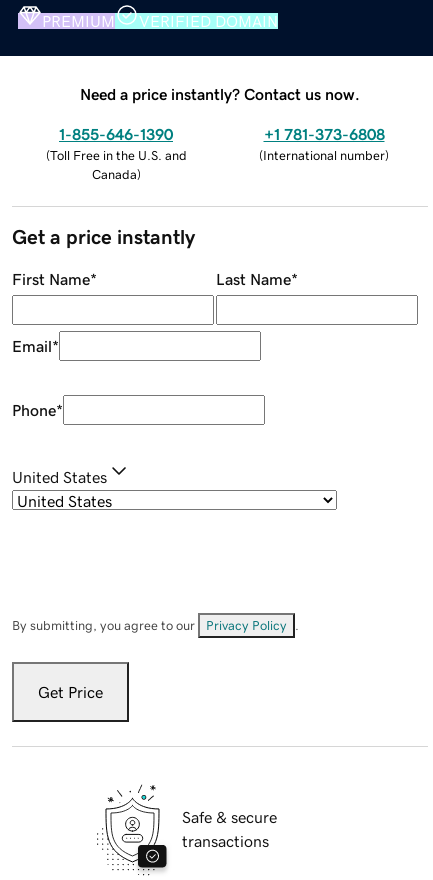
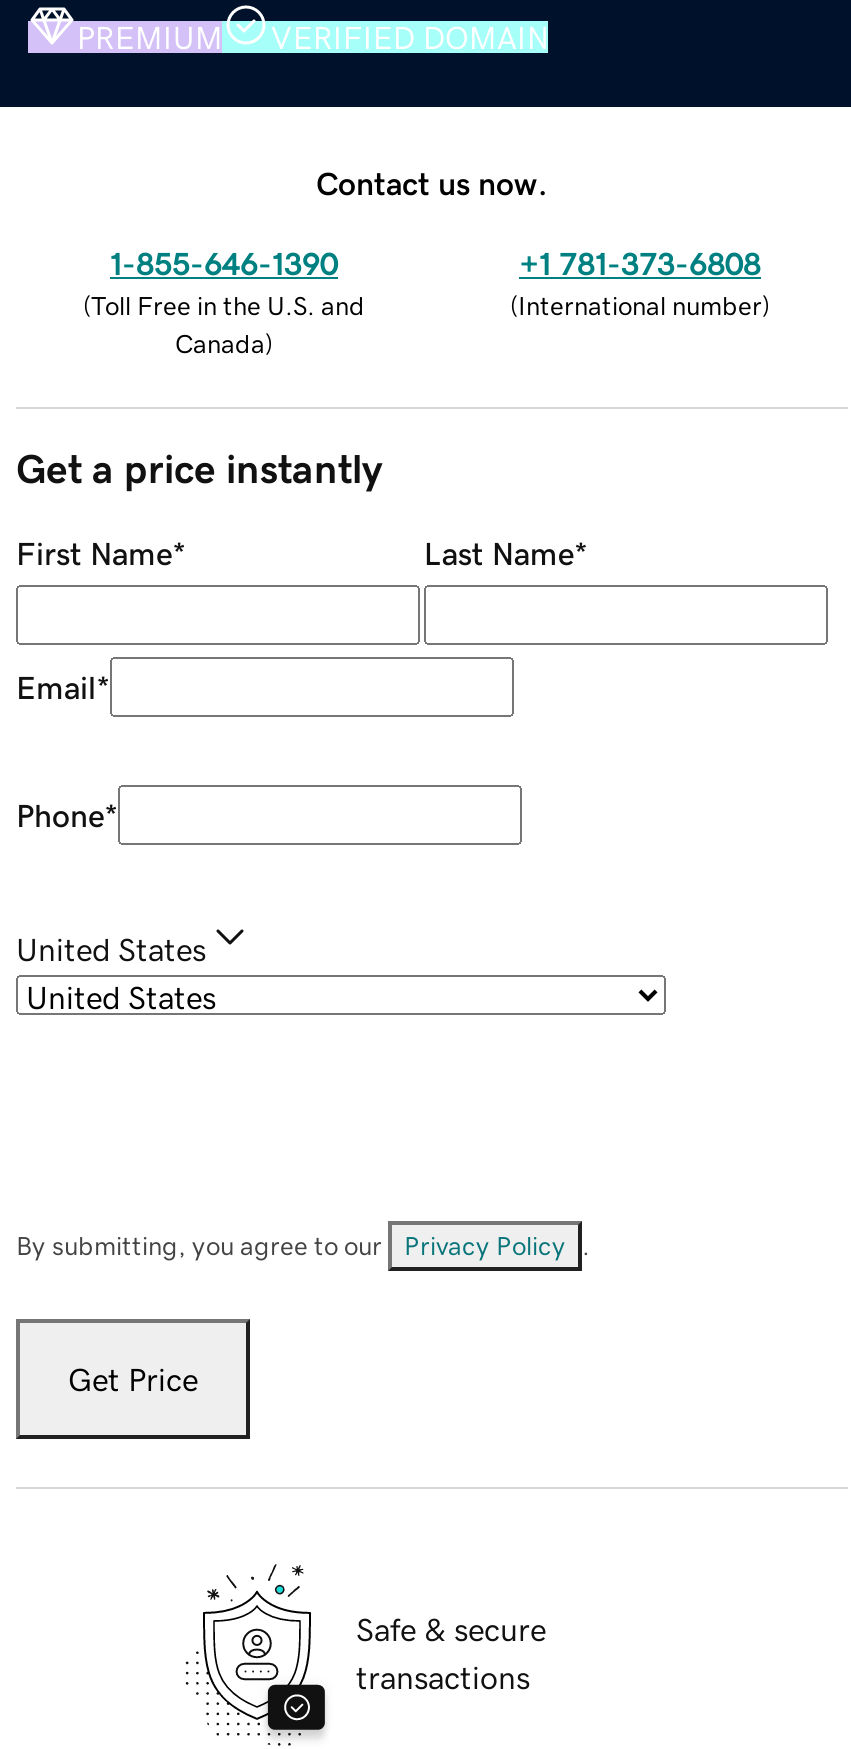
- Need a price instantly? Contact us now.
+ Contact us now.
